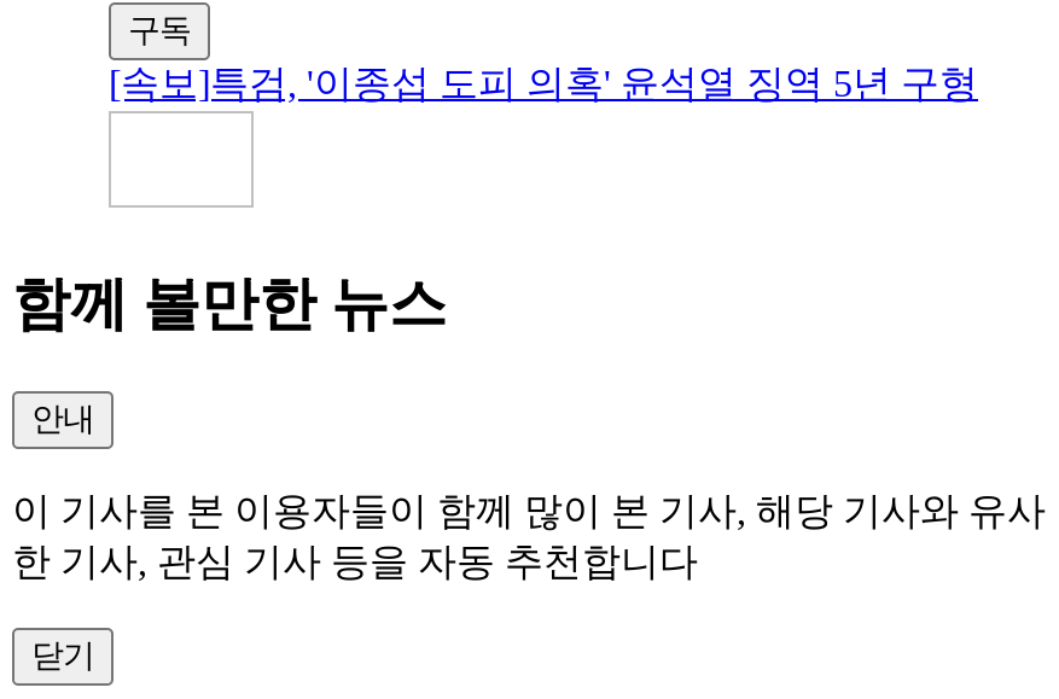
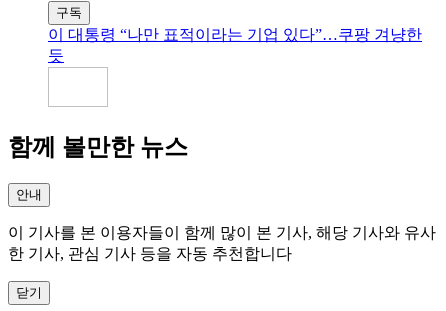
- [속보]특검, '이종섭 도피 의혹' 윤석열 징역 5년 구형
+ 이 대통령 “나만 표적이라는 기업 있다”…쿠팡 겨냥한
+ 듯
